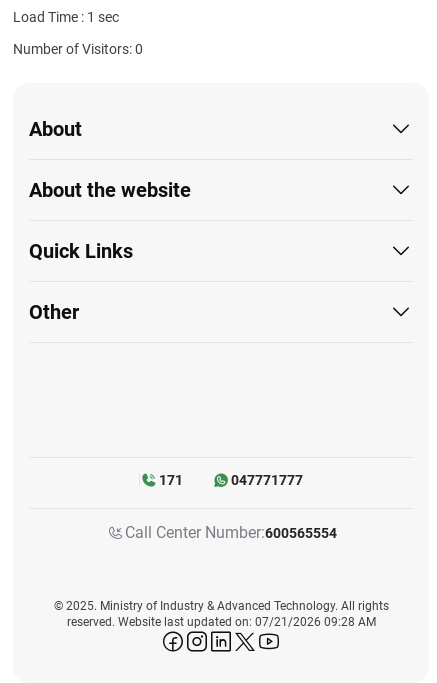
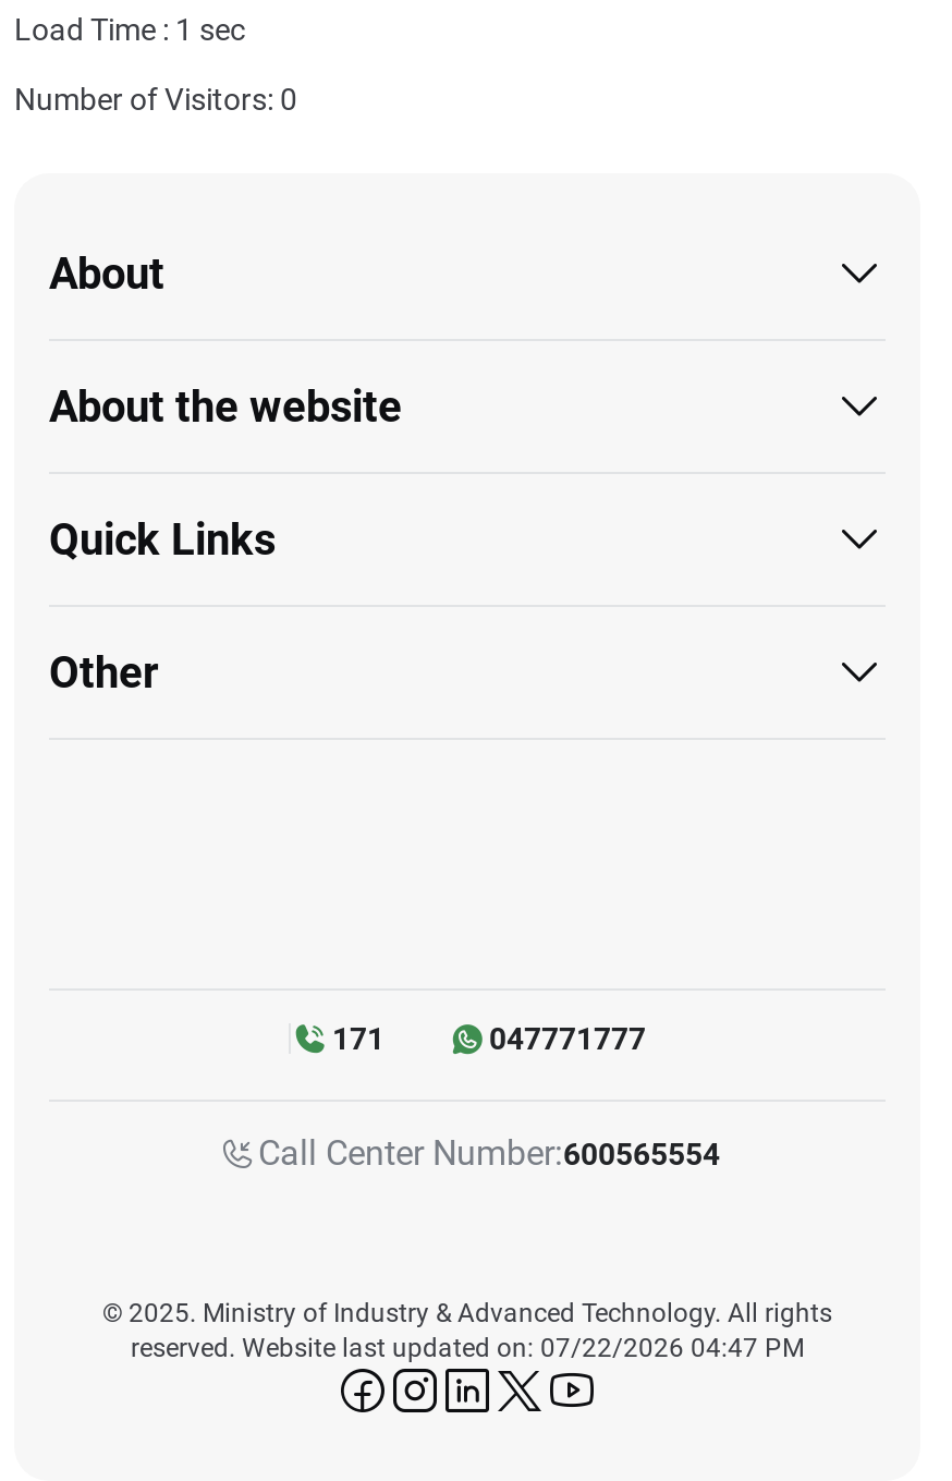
- reserved. Website last updated on: 07/21/2026 09:28 AM
+ reserved. Website last updated on: 07/22/2026 04:47 PM
